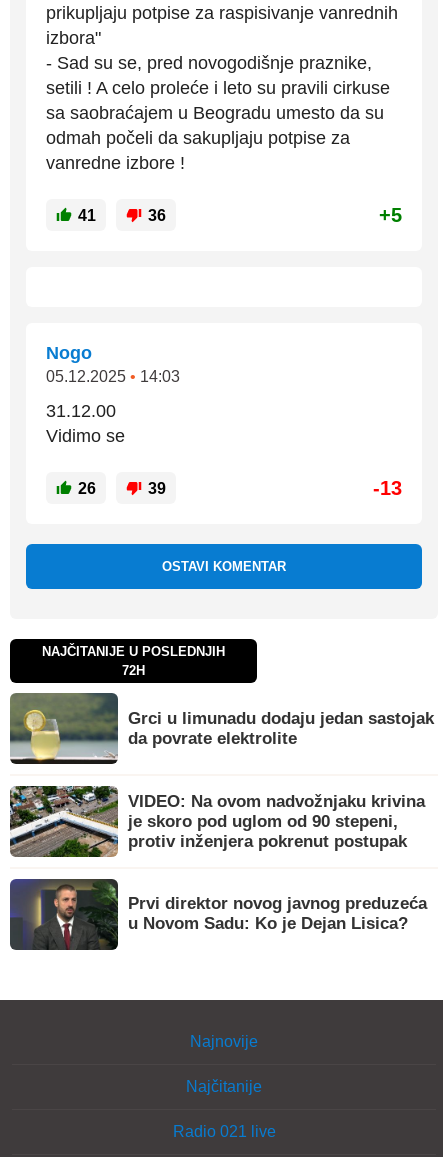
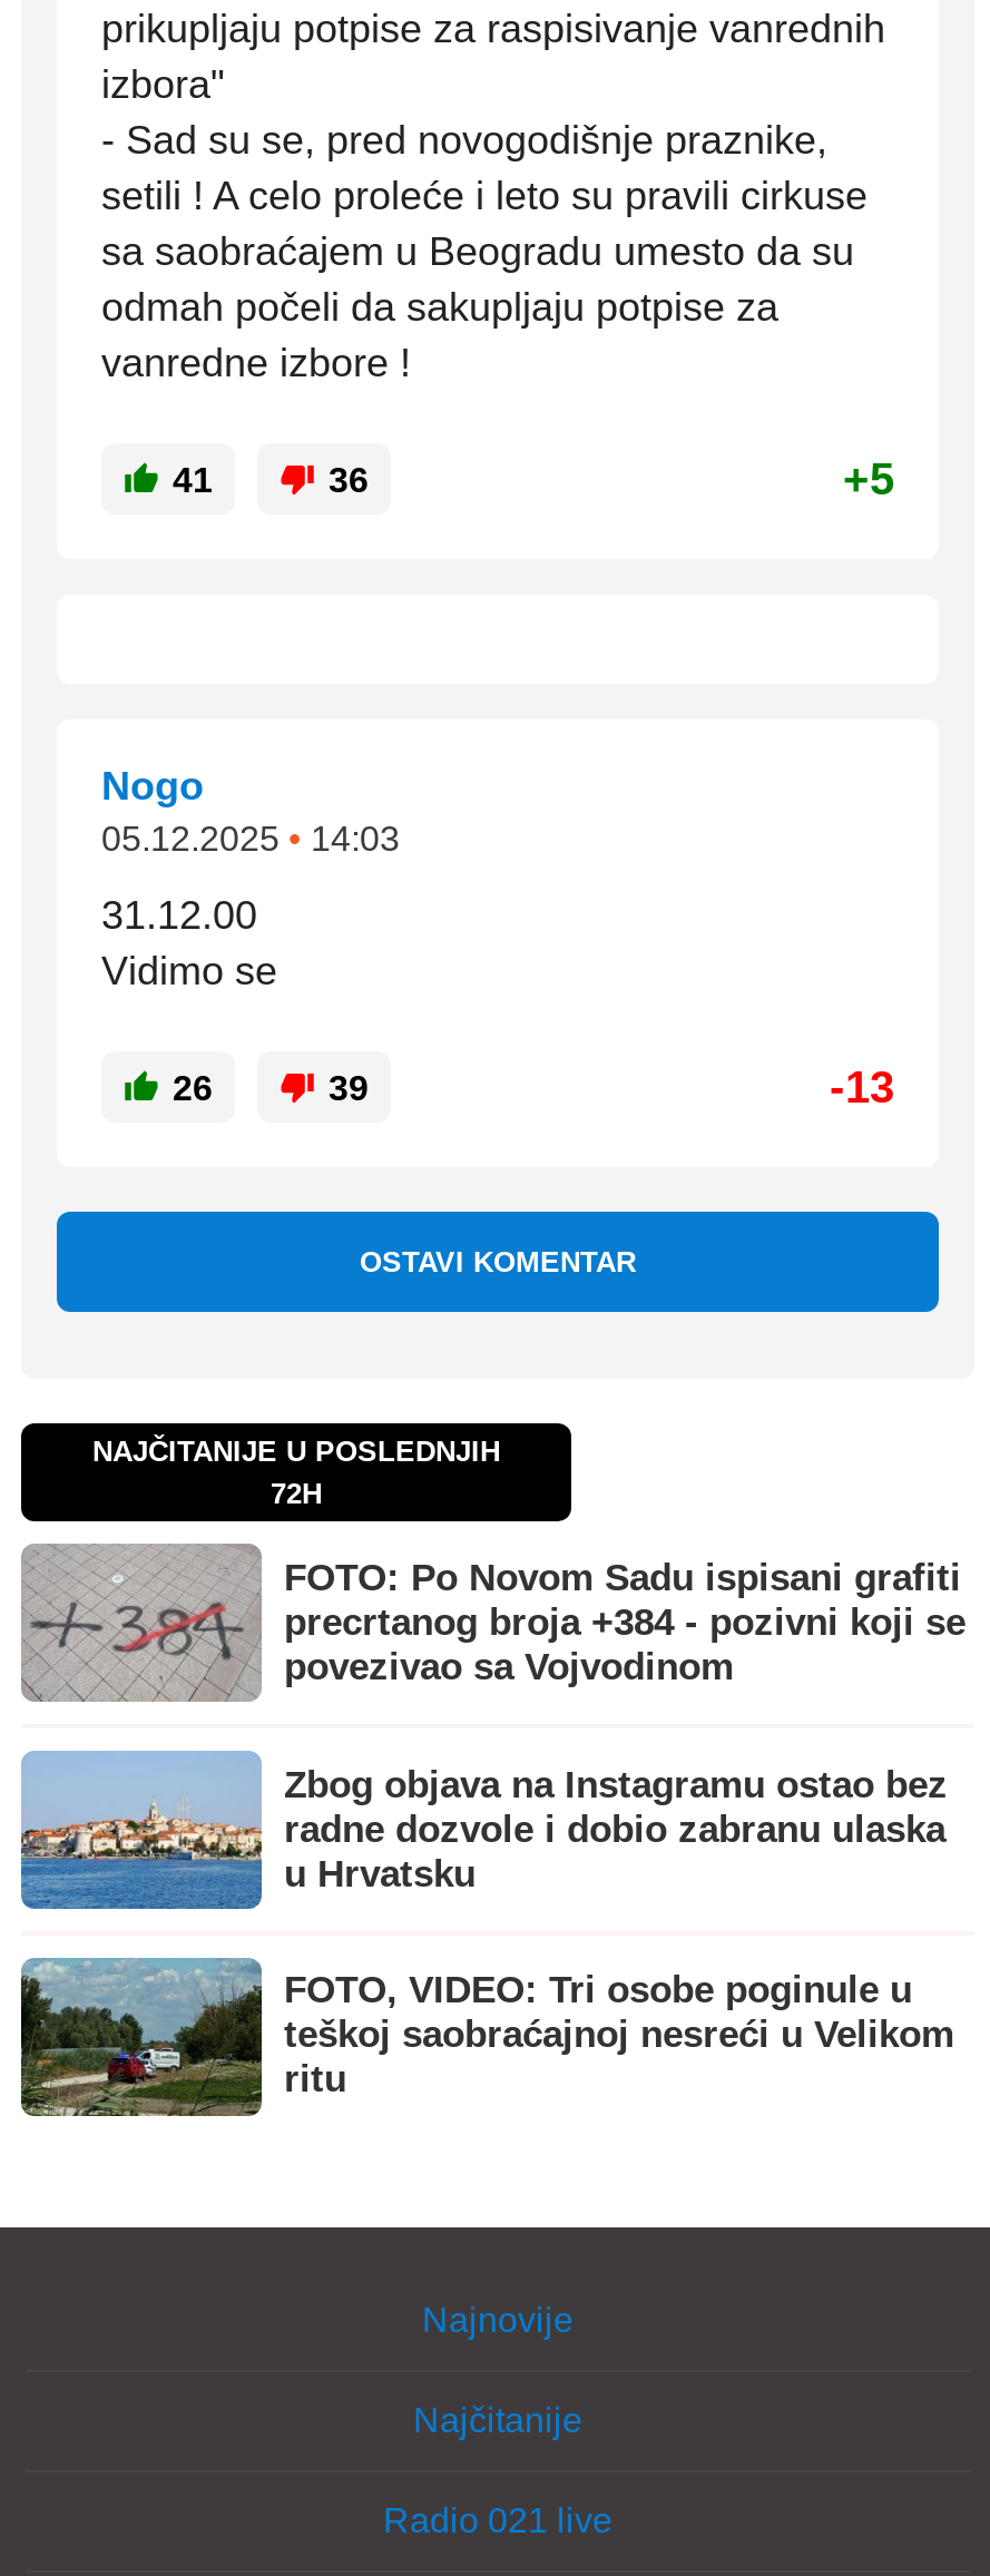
- [image]
- Grci u limunadu dodaju jedan sastojak
- da povrate elektrolite
+ [image]
+ FOTO: Po Novom Sadu ispisani grafiti
+ precrtanog broja +384 - pozivni koji se
+ povezivao sa Vojvodinom

- [image]
- VIDEO: Na ovom nadvožnjaku krivina
- je skoro pod uglom od 90 stepeni,
- protiv inženjera pokrenut postupak
+ [image]
+ Zbog objava na Instagramu ostao bez
+ radne dozvole i dobio zabranu ulaska
+ u Hrvatsku

- [image]
- Prvi direktor novog javnog preduzeća
- u Novom Sadu: Ko je Dejan Lisica?
+ [image]
+ FOTO, VIDEO: Tri osobe poginule u
+ teškoj saobraćajnoj nesreći u Velikom
+ ritu
